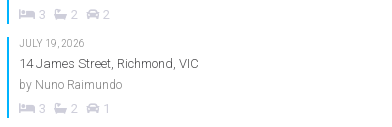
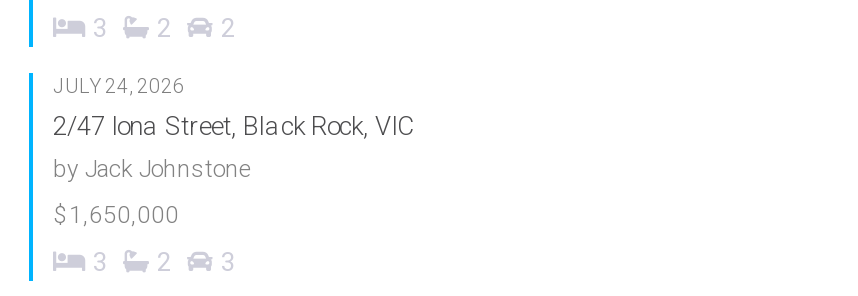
- JULY 19, 2026
- 14 James Street, Richmond, VIC
- by Nuno Raimundo
+ JULY 24, 2026
+ 2/47 Iona Street, Black Rock, VIC
+ by Jack Johnstone
+ $1,650,000

- 3 2 1
+ 3 2 3
